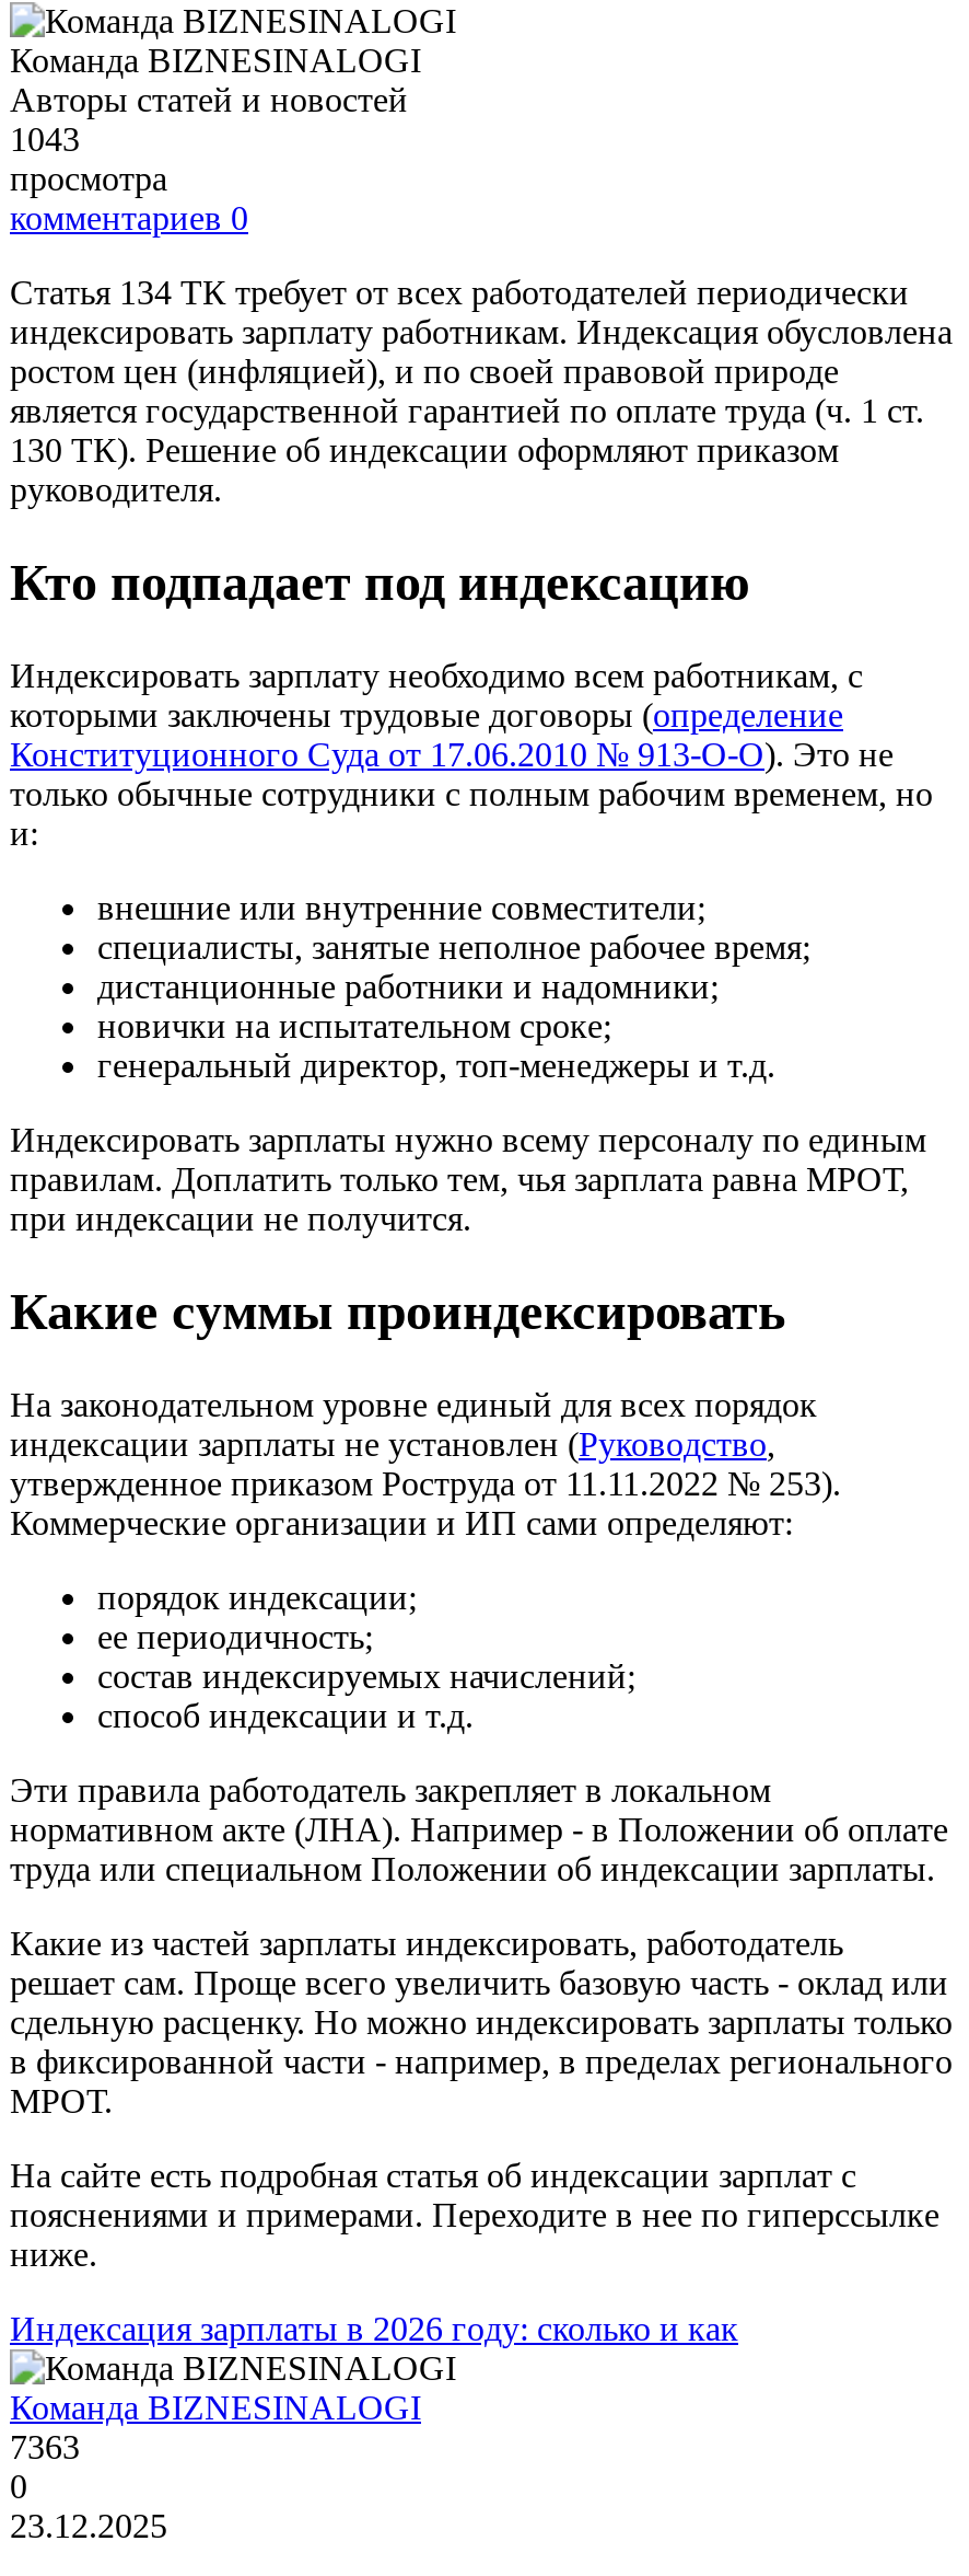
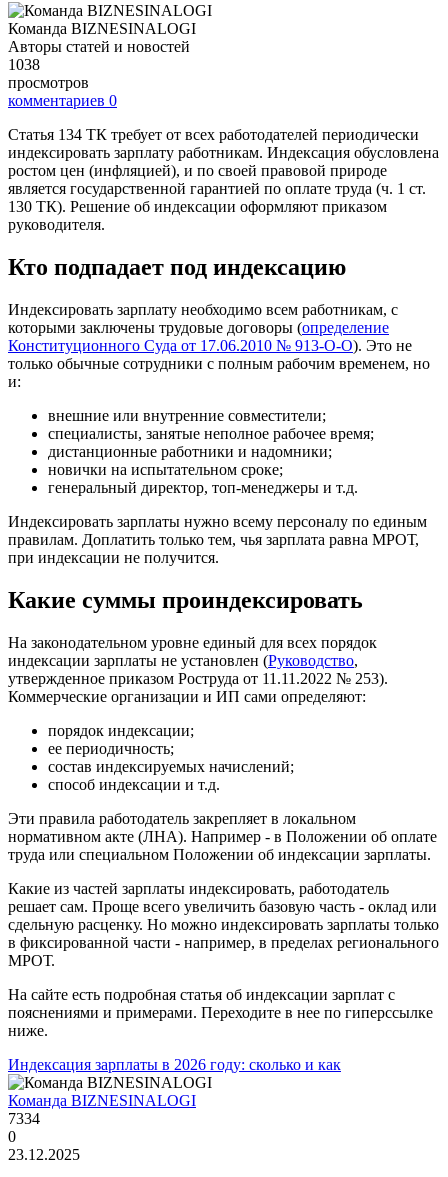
- 1043
- просмотра
+ 1038
+ просмотров

- 7363
+ 7334
